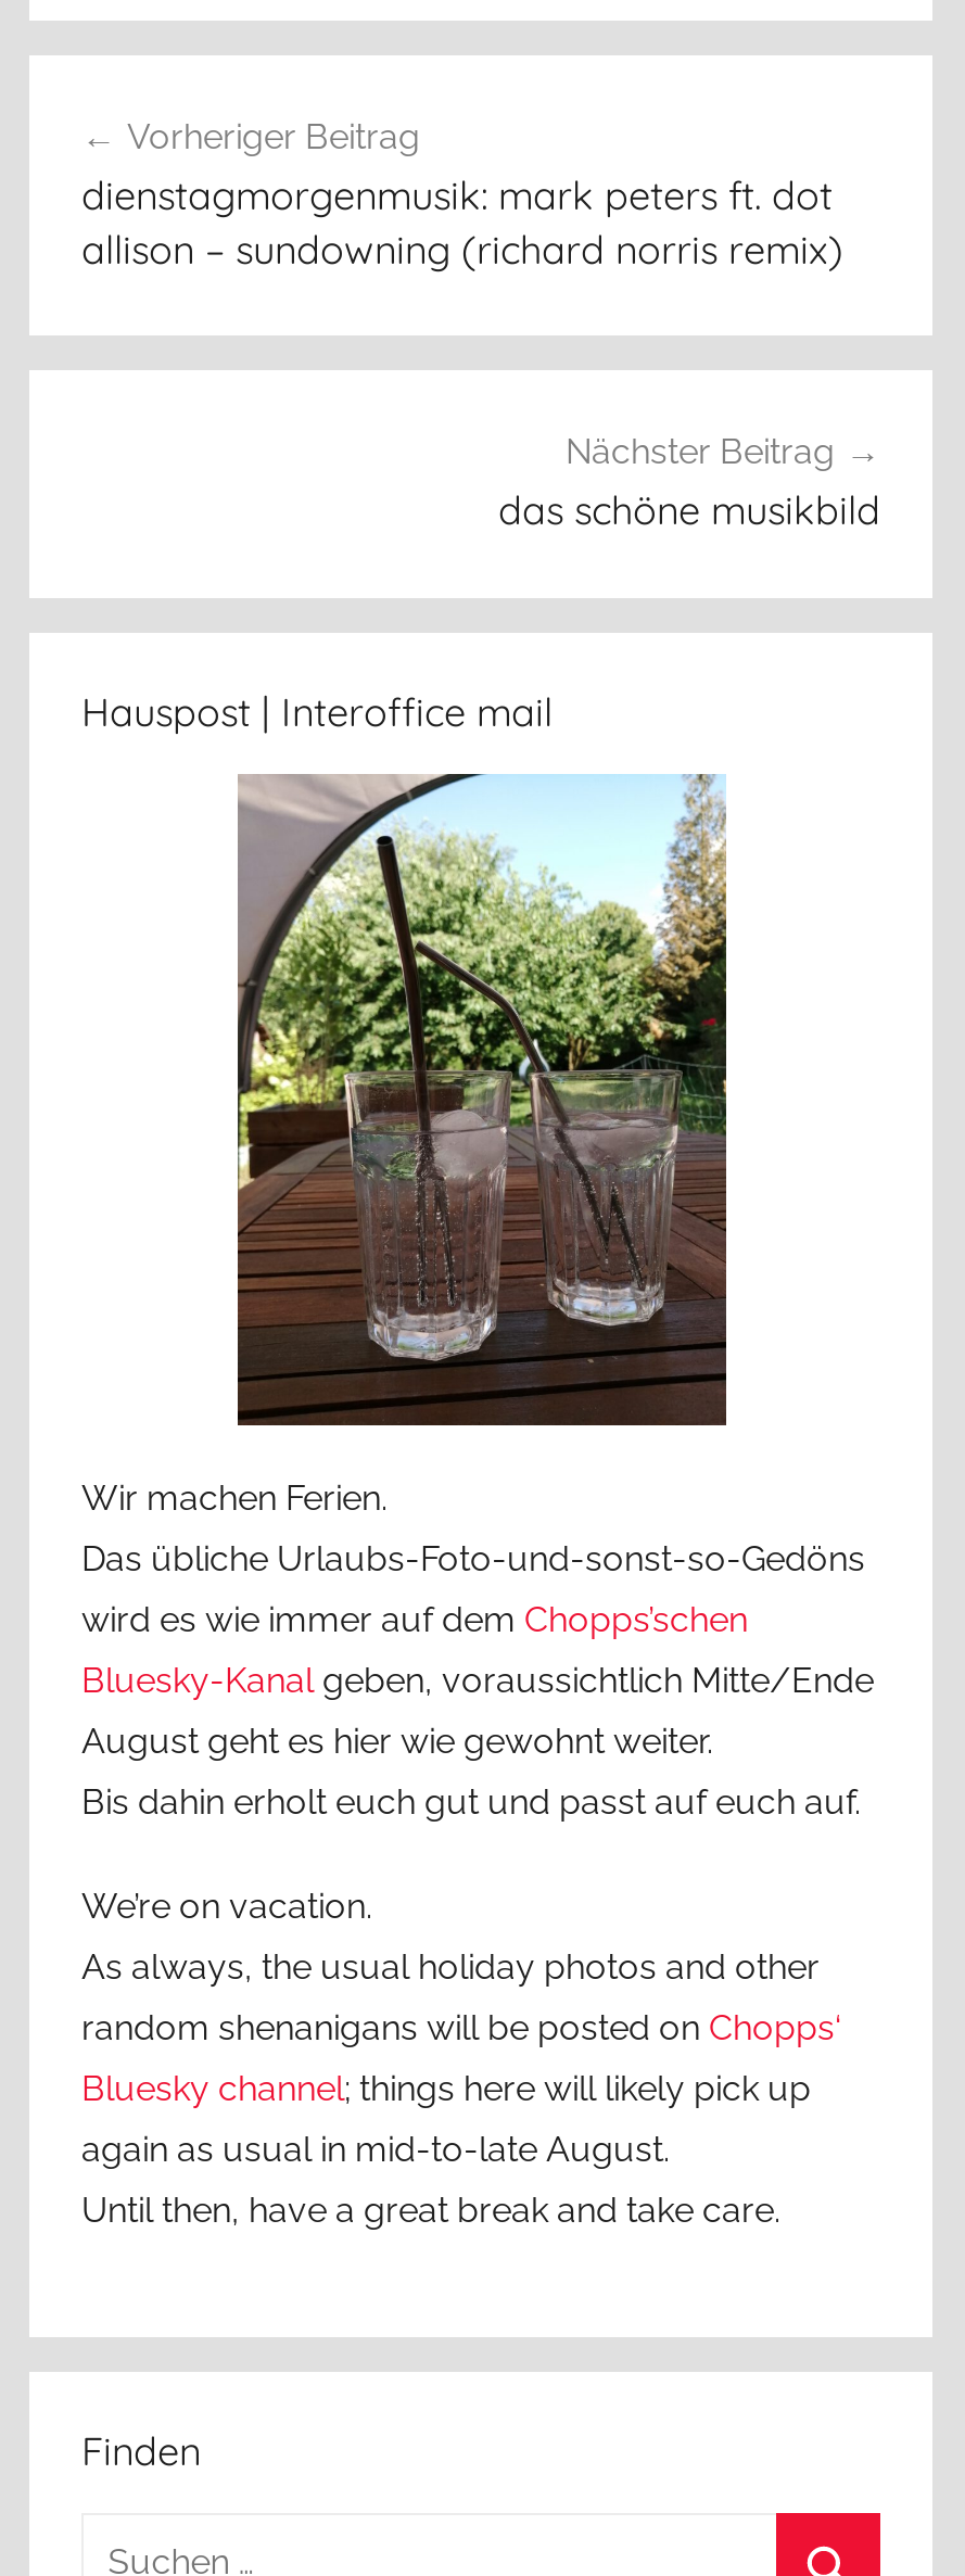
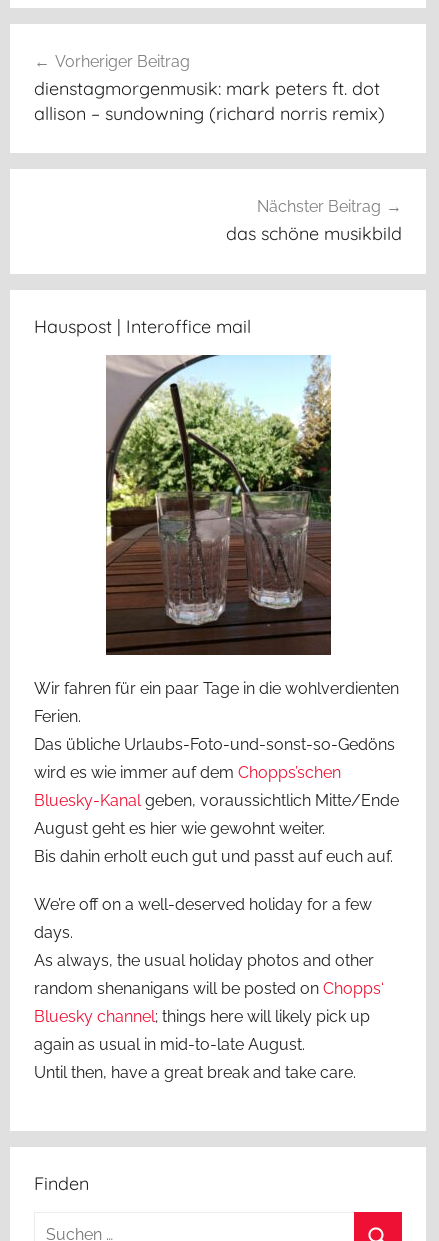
- Wir machen Ferien.
+ Wir fahren für ein paar Tage in die wohlverdienten
+ Ferien.

- We’re on vacation.
+ We’re off on a well-deserved holiday for a few
+ days.
